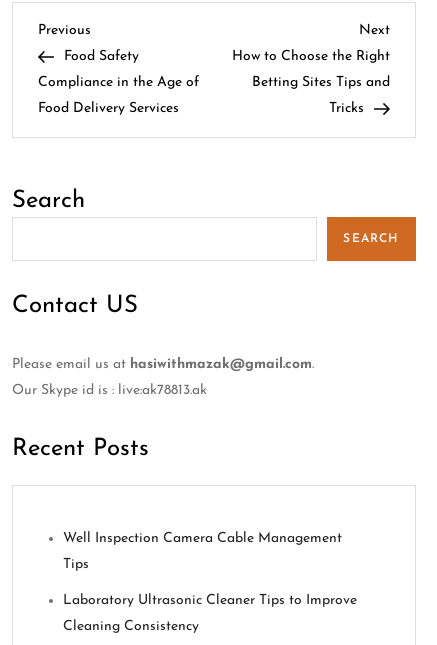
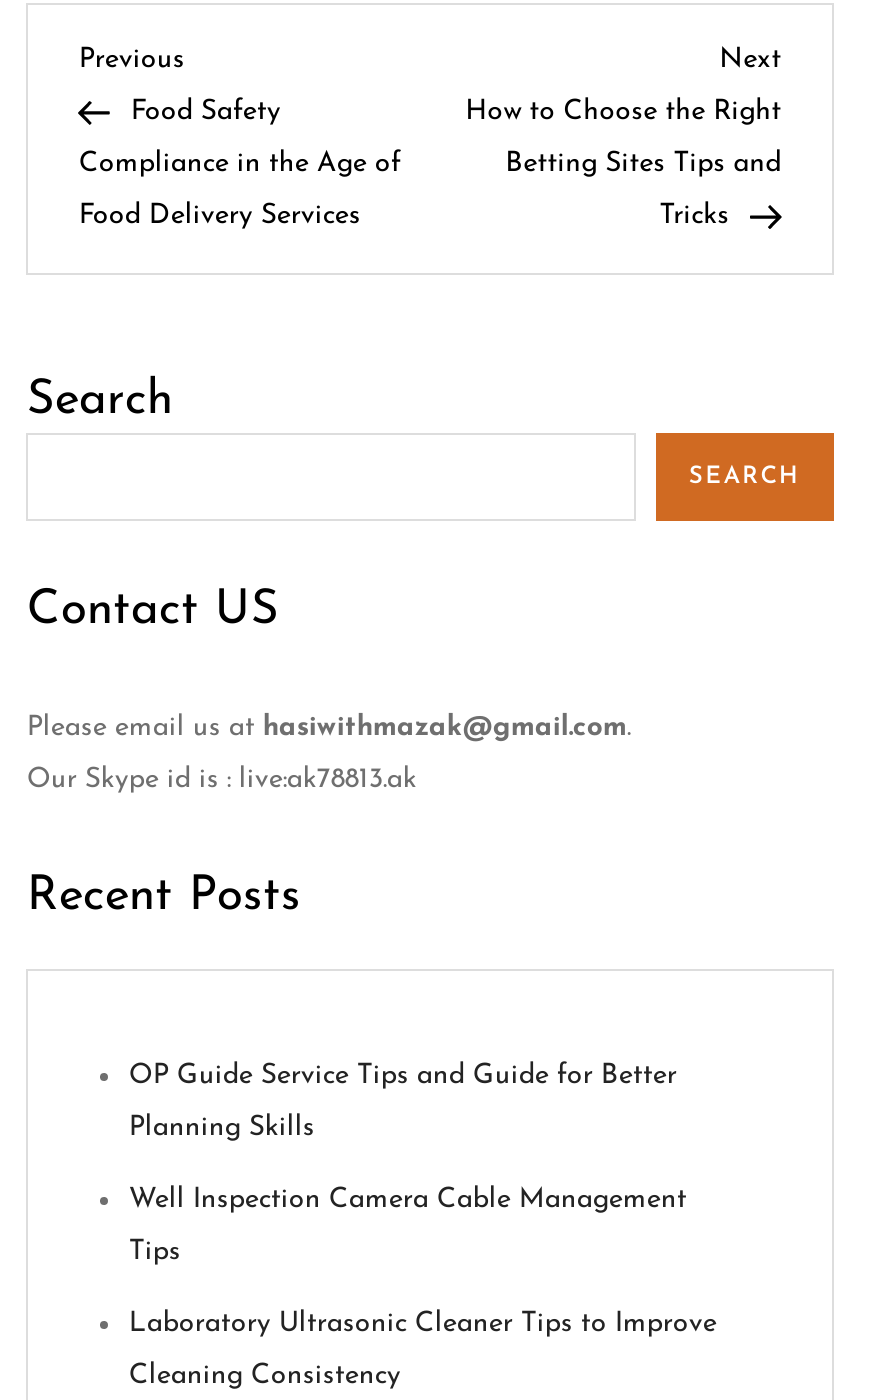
+ OP Guide Service Tips and Guide for Better
+ Planning Skills
